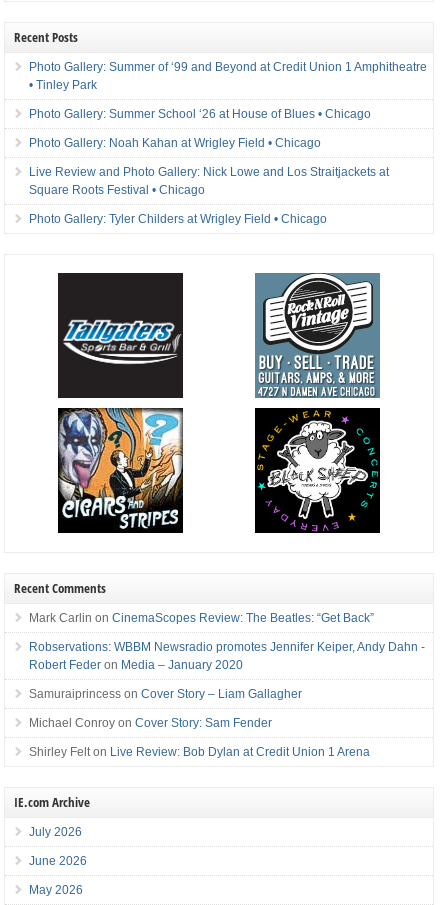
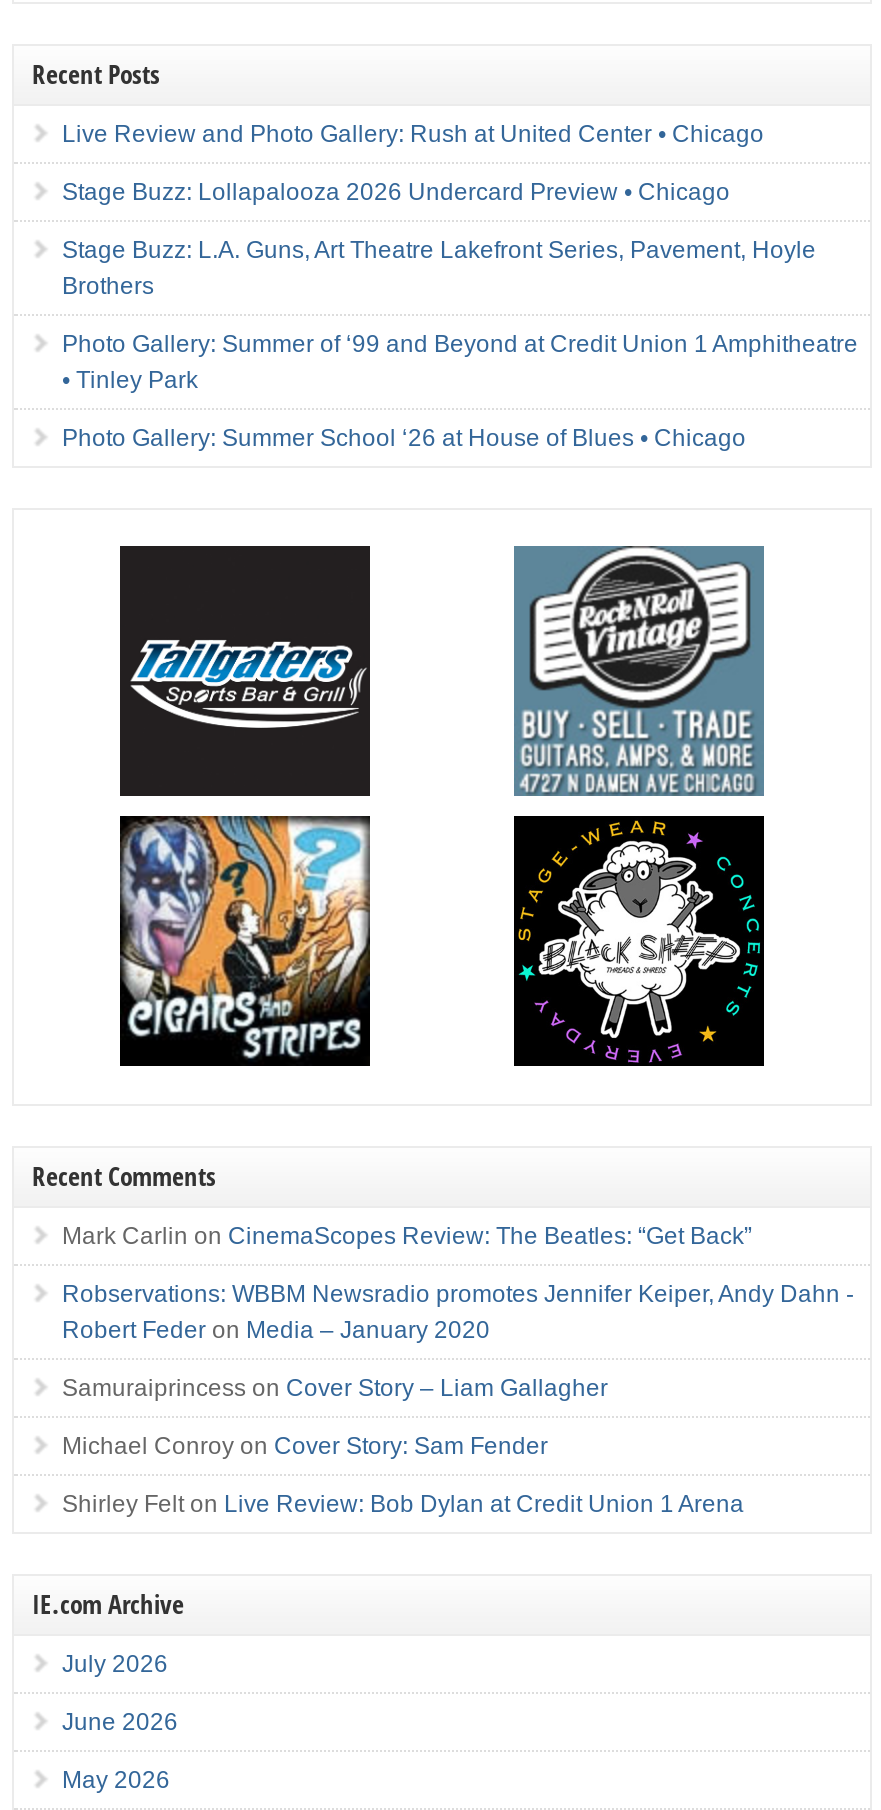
+ Live Review and Photo Gallery: Rush at United Center • Chicago
+ Stage Buzz: Lollapalooza 2026 Undercard Preview • Chicago
+ Stage Buzz: L.A. Guns, Art Theatre Lakefront Series, Pavement, Hoyle
+ Brothers

moved down: Photo Gallery: Summer of ‘99 and Beyond at Credit Union 1 Amphitheatre | • Tinley Park | Photo Gallery: Summer School ‘26 at House of Blues • Chicago

- Photo Gallery: Noah Kahan at Wrigley Field • Chicago
- Live Review and Photo Gallery: Nick Lowe and Los Straitjackets at
- Square Roots Festival • Chicago
- Photo Gallery: Tyler Childers at Wrigley Field • Chicago
